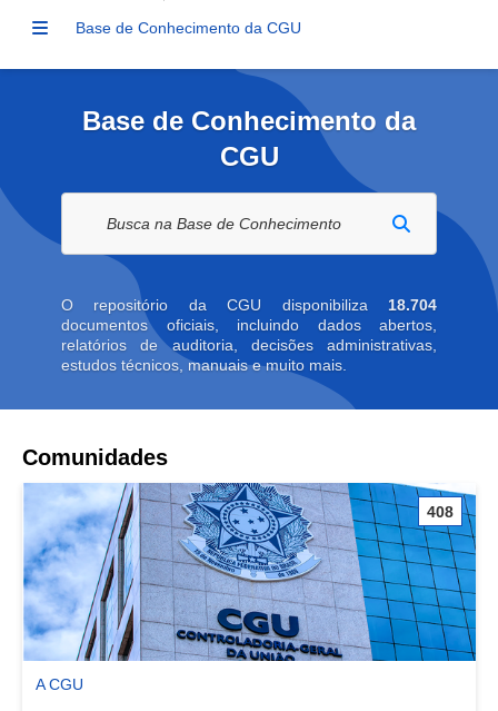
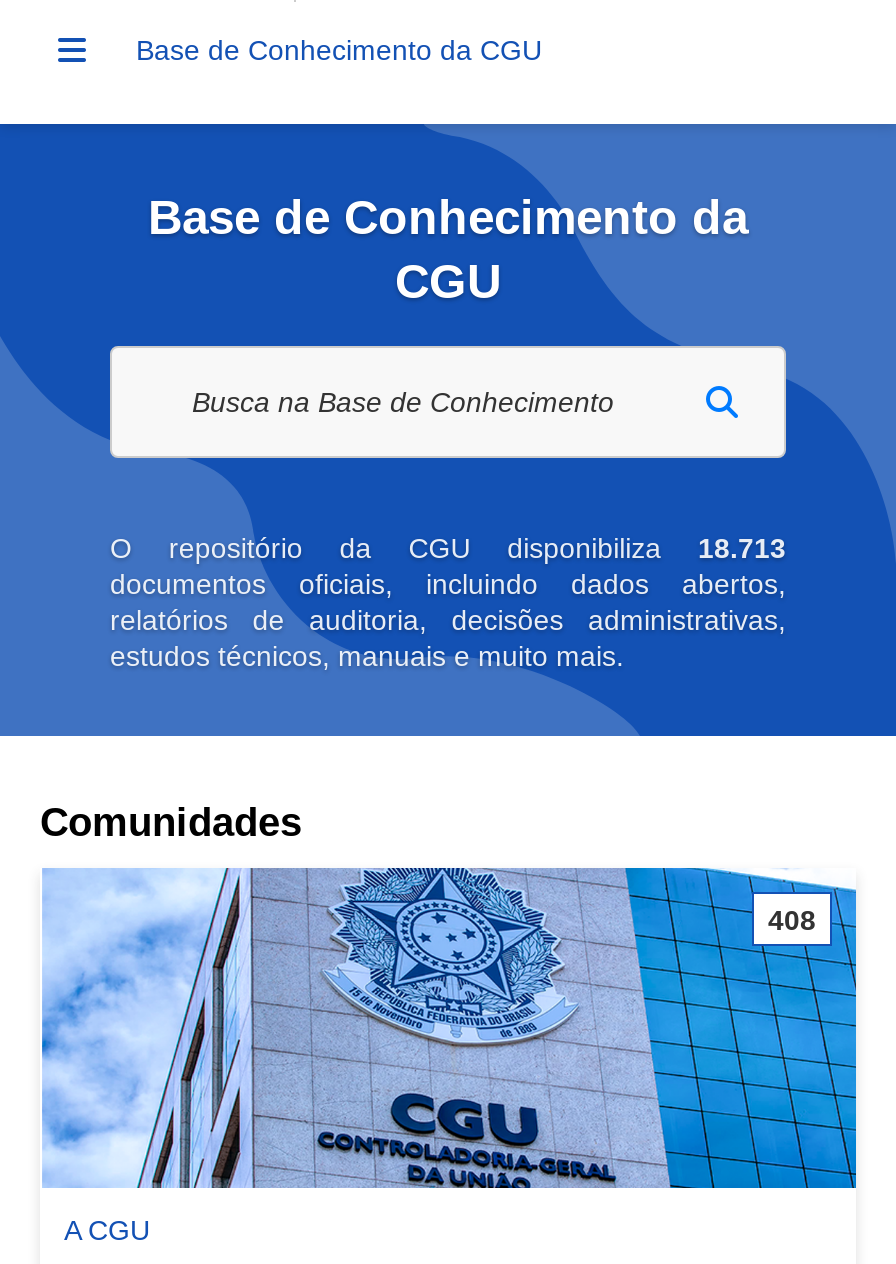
- O repositório da CGU disponibiliza 18.704
+ O repositório da CGU disponibiliza 18.713
